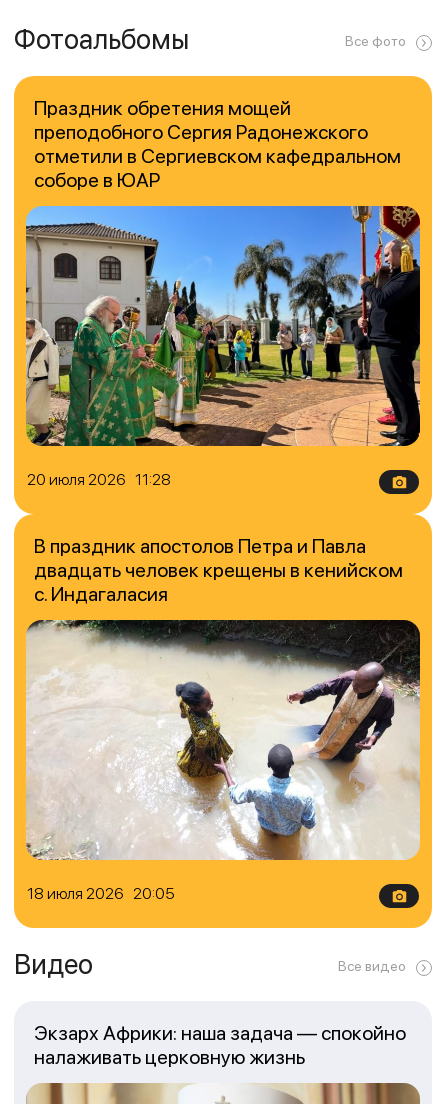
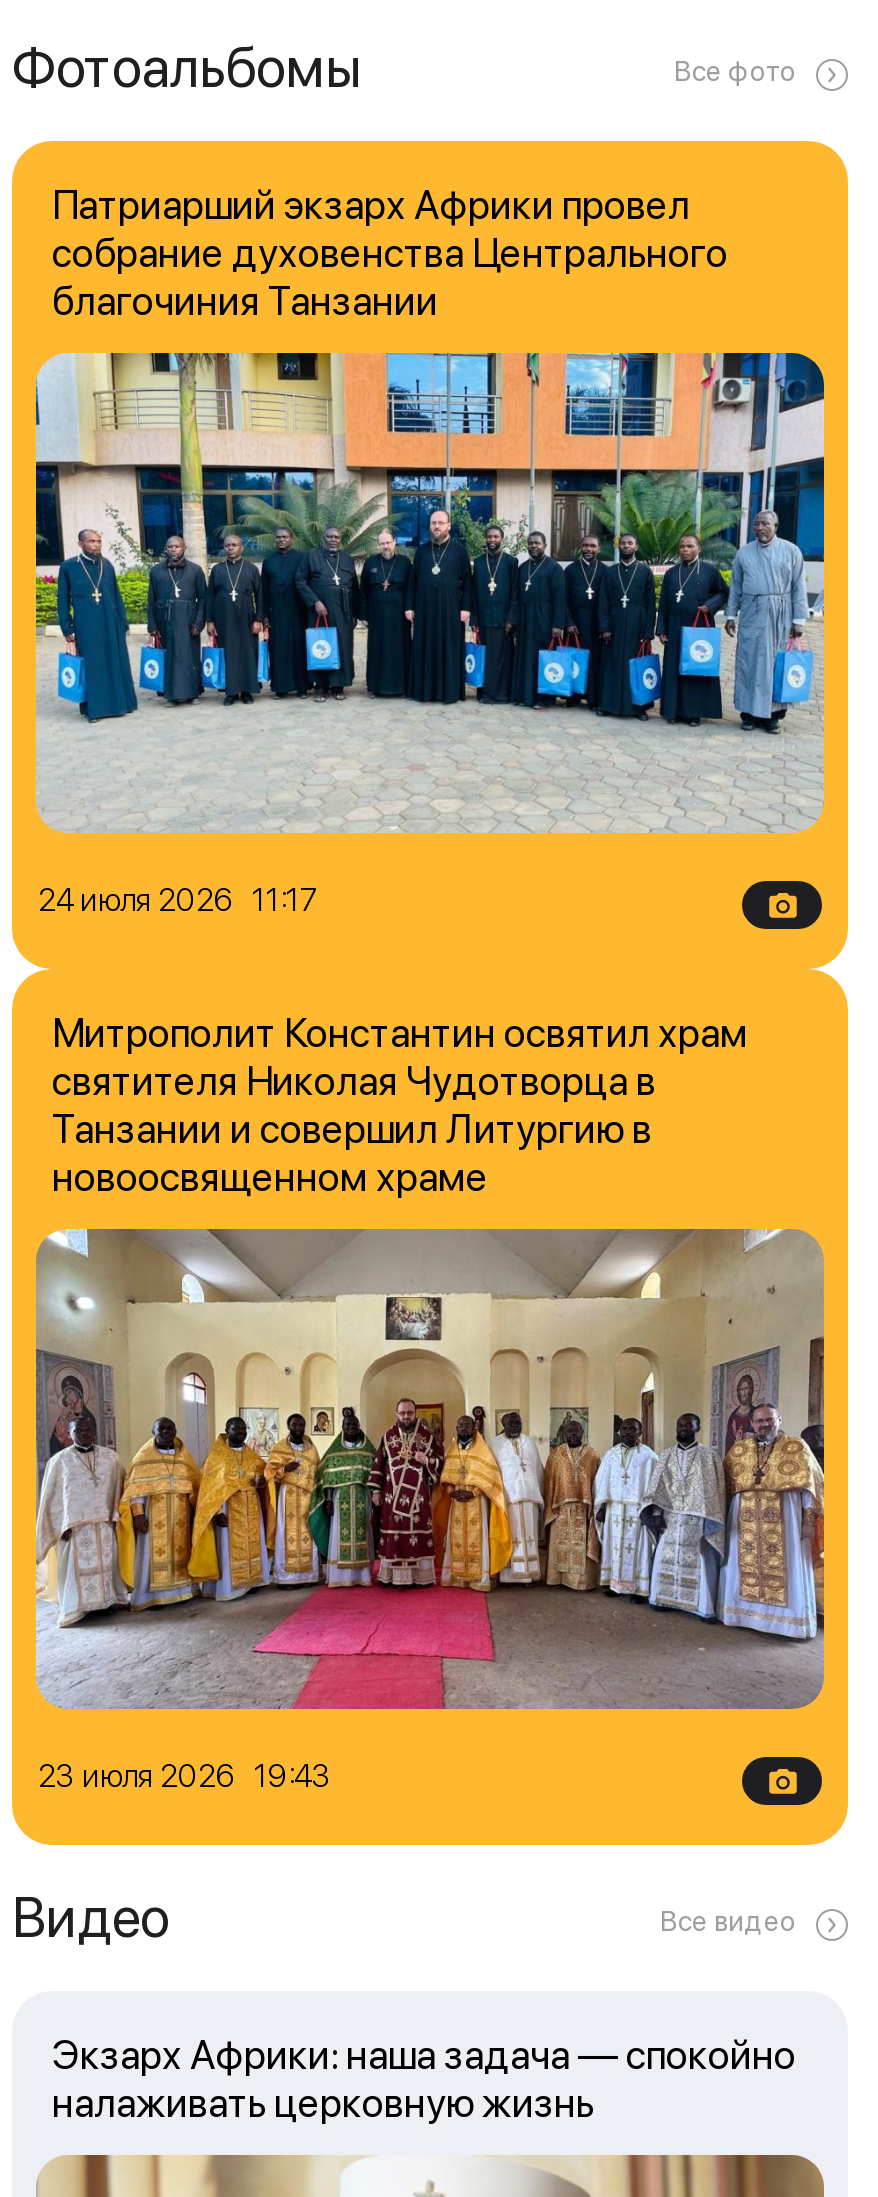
- Праздник обретения мощей
- преподобного Сергия Радонежского
- отметили в Сергиевском кафедральном
- соборе в ЮАР
+ Патриарший экзарх Африки провел
+ собрание духовенства Центрального
+ благочиния Танзании

- [image]
- 20 июля 2026 11:28
+ [image]
+ 24 июля 2026 11:17

- В праздник апостолов Петра и Павла
- двадцать человек крещены в кенийском
- с. Индагаласия
+ Митрополит Константин освятил храм
+ святителя Николая Чудотворца в
+ Танзании и совершил Литургию в
+ новоосвященном храме

- [image]
- 18 июля 2026 20:05
+ [image]
+ 23 июля 2026 19:43
